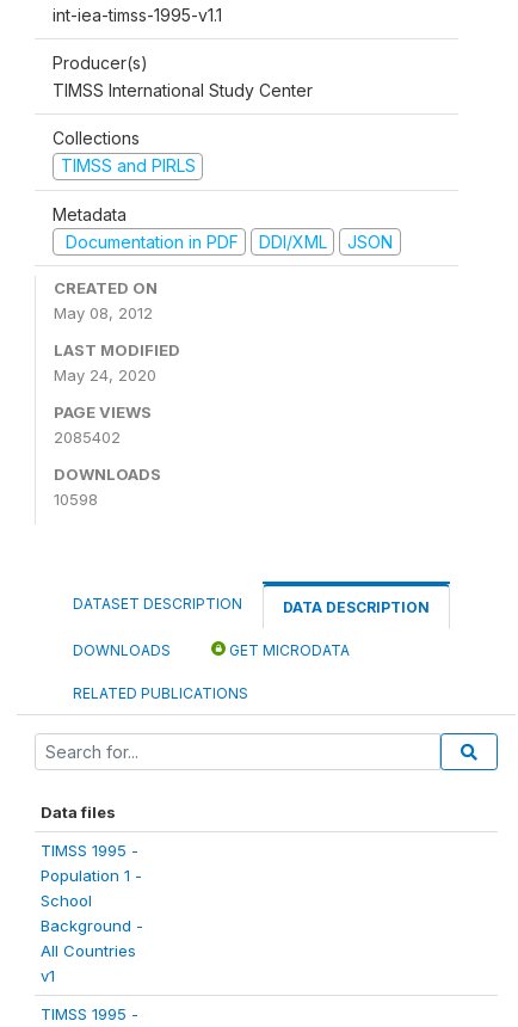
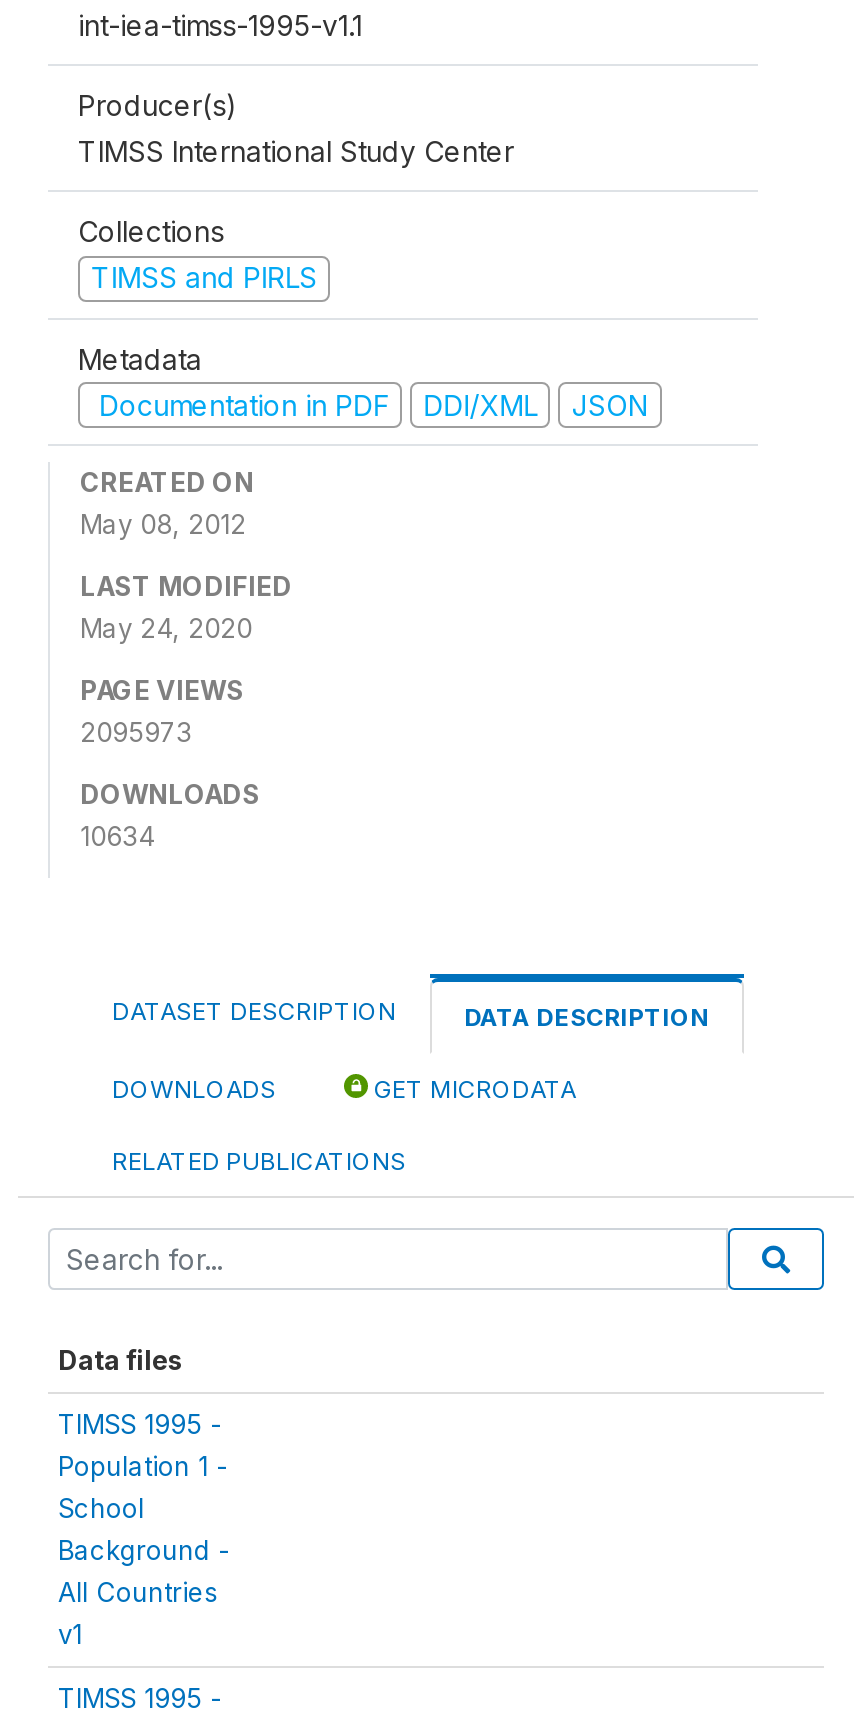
- 2085402
+ 2095973

- 10598
+ 10634
